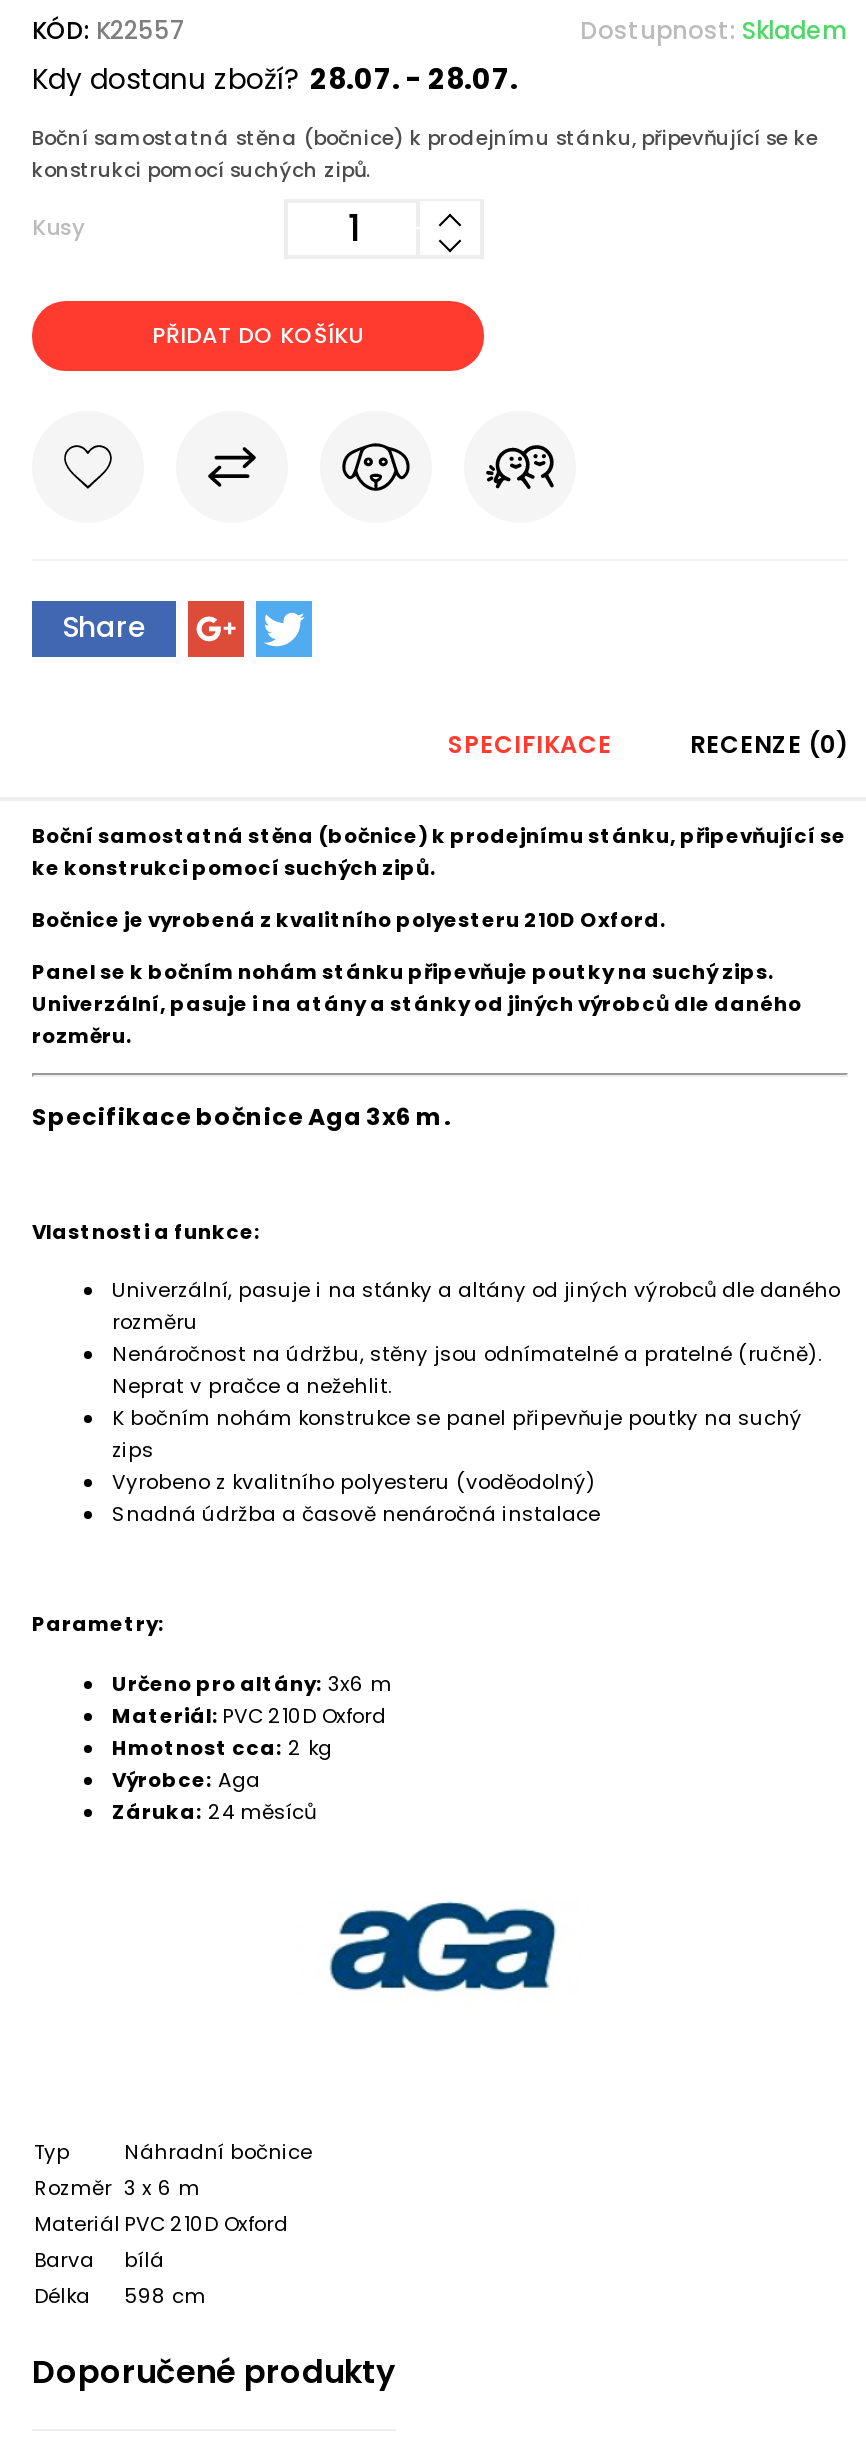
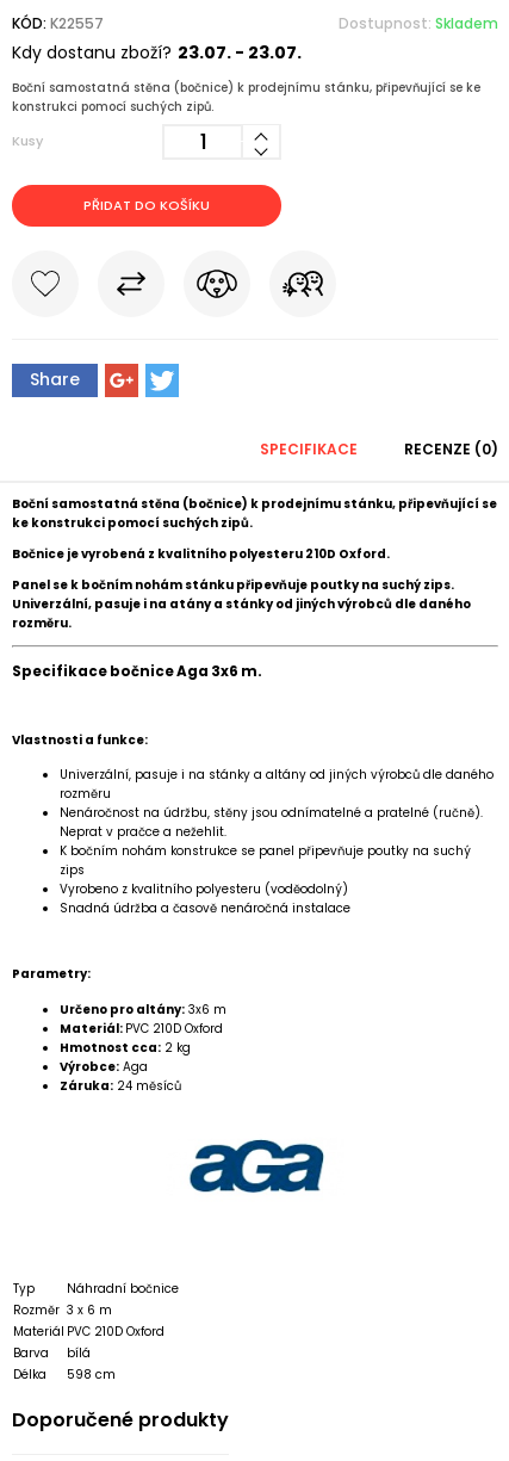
- Kdy dostanu zboží? 28.07. - 28.07.
+ Kdy dostanu zboží? 23.07. - 23.07.
